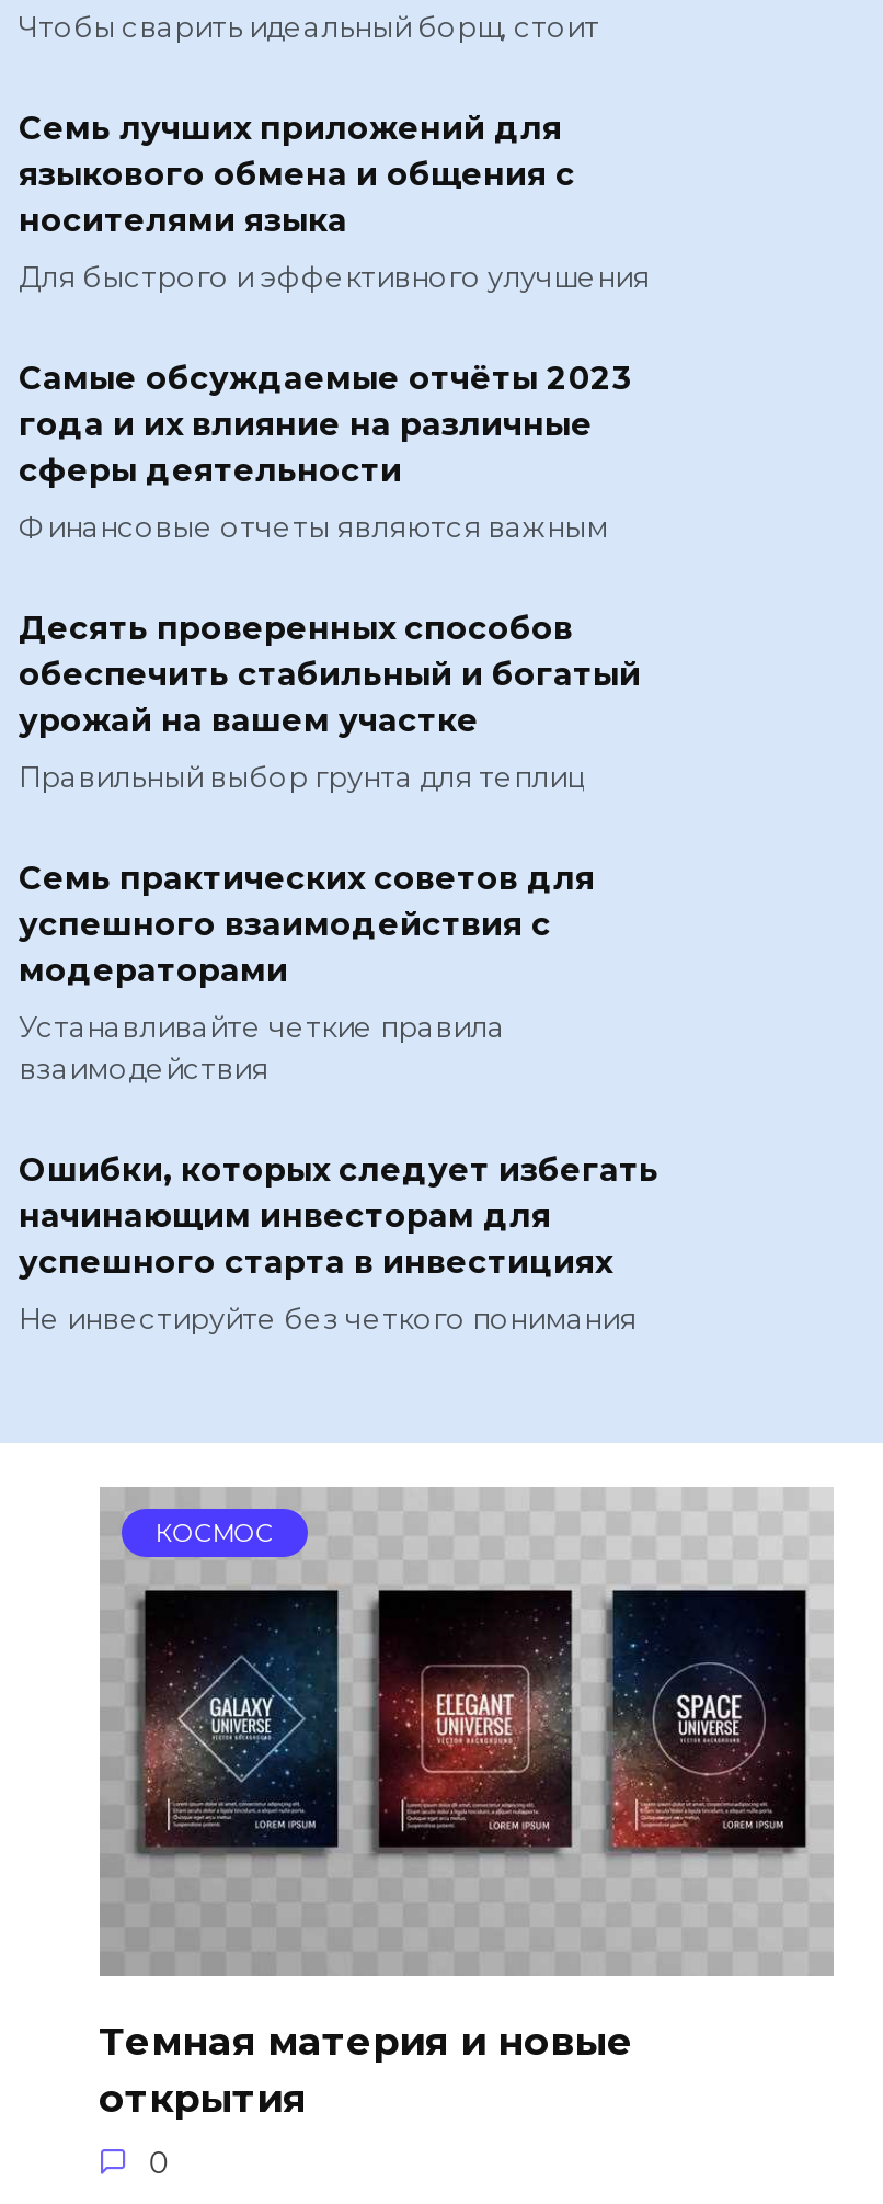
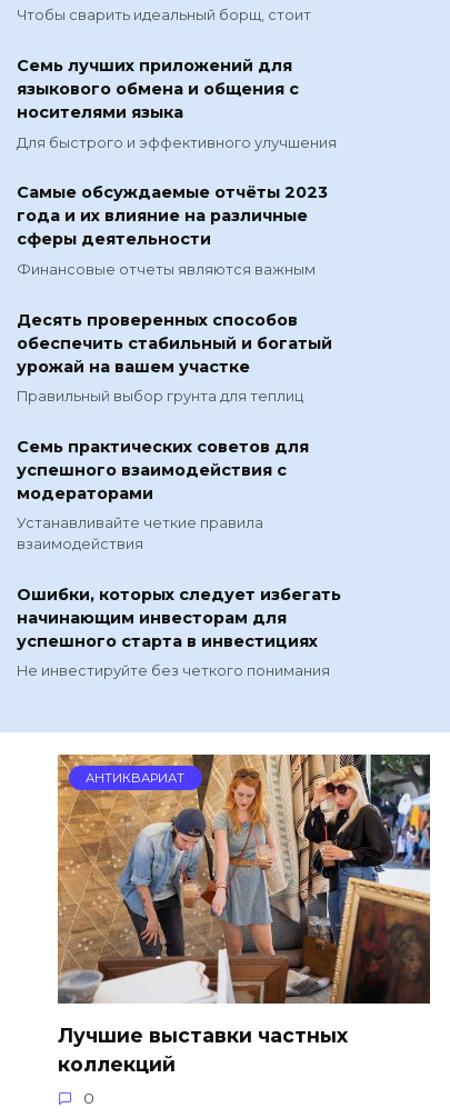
- [image]
- КОСМОС
+ [image]
+ АНТИКВАРИАТ

- Темная материя и новые
- открытия
+ Лучшие выставки частных
+ коллекций
